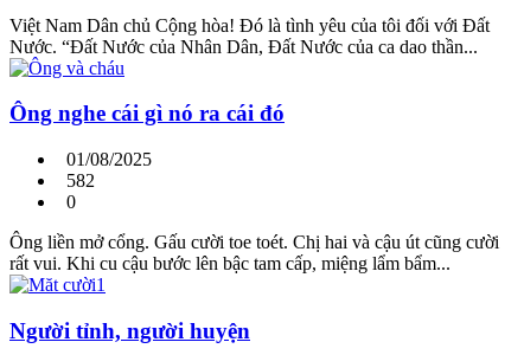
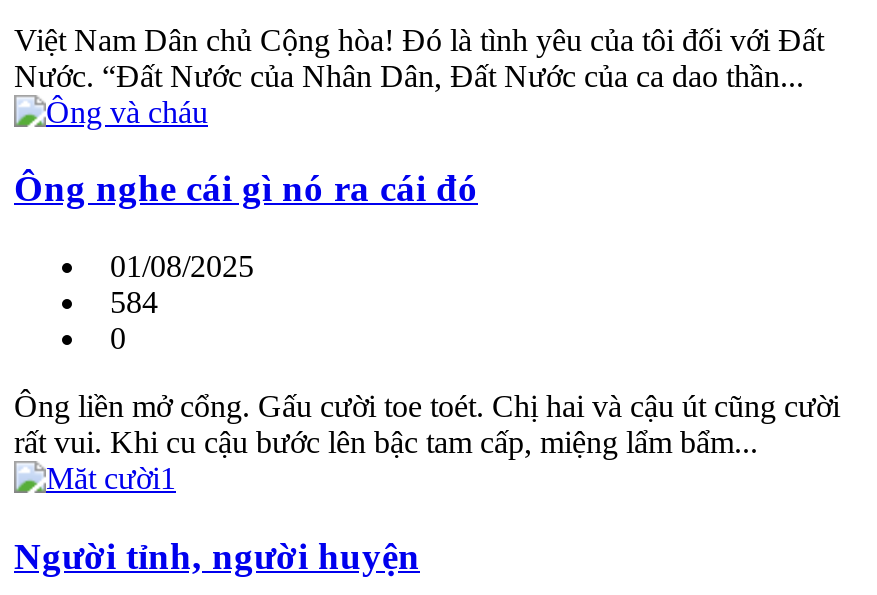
- 582
+ 584
